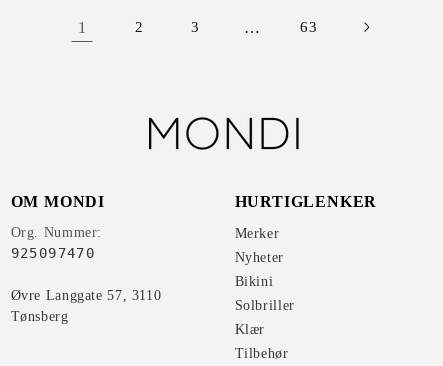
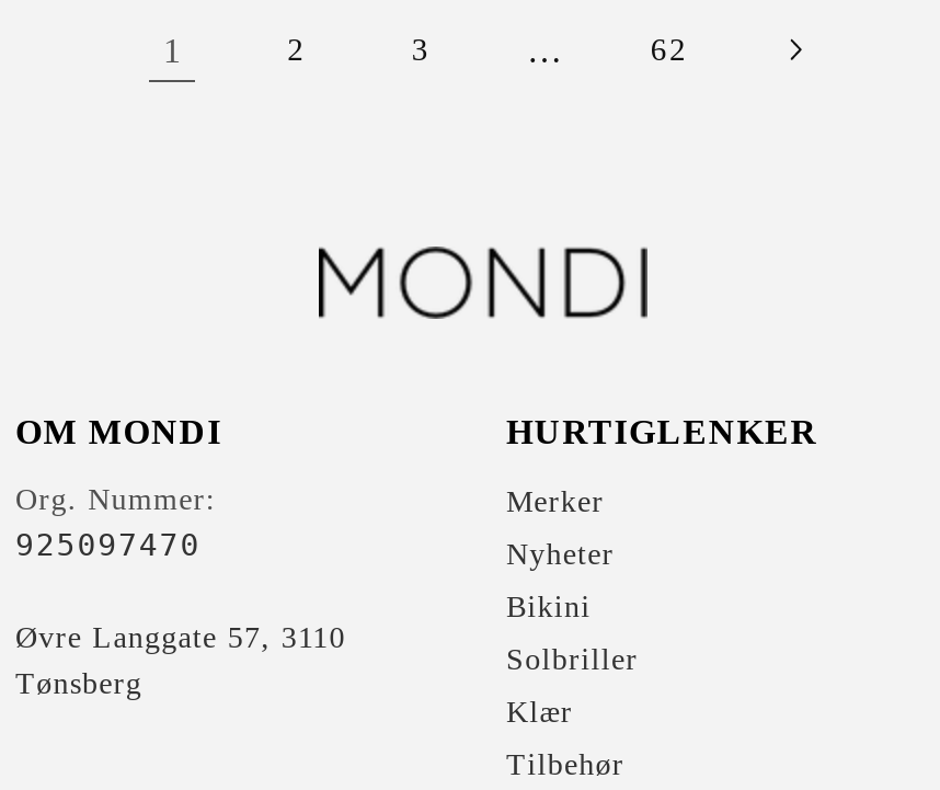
- 63
+ 62
